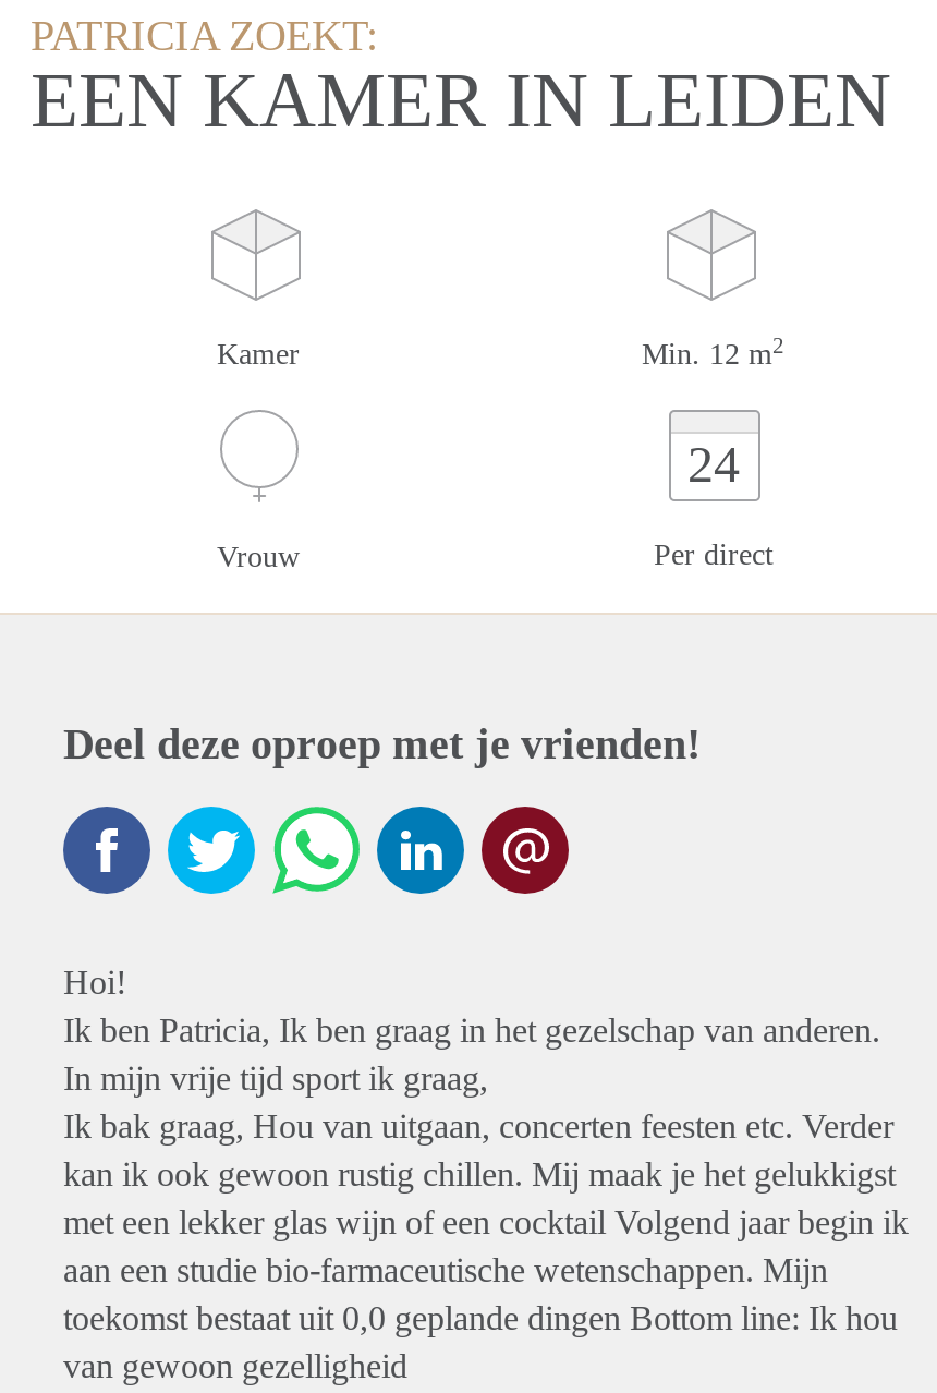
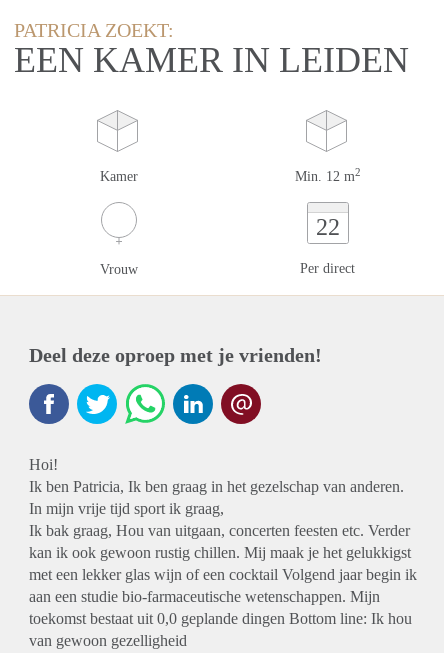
- 24
+ 22
